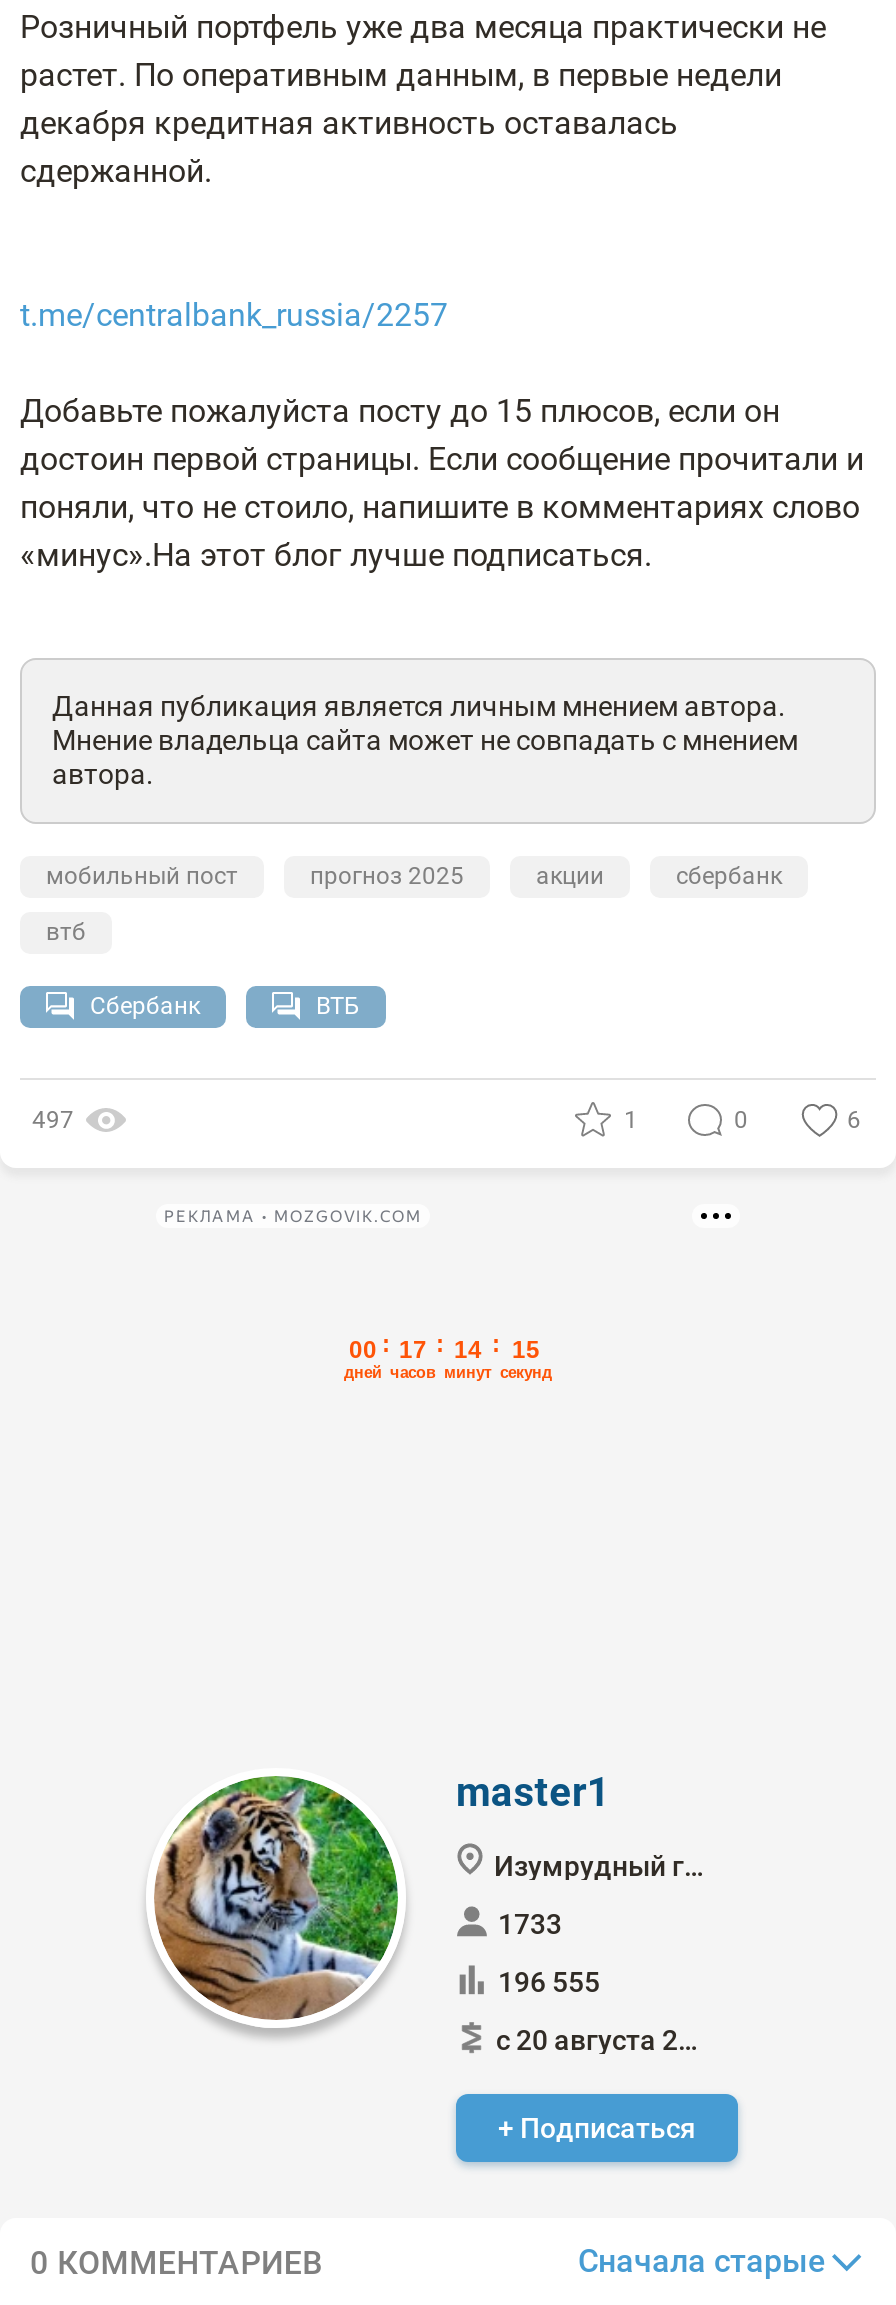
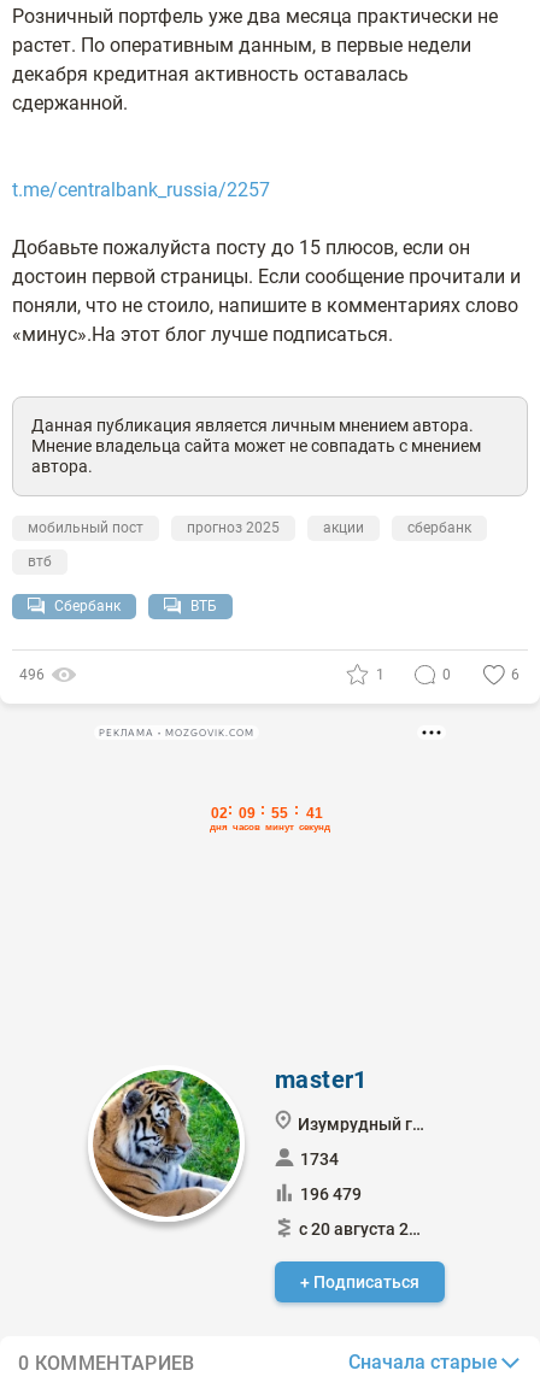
- 497
+ 496

- 1733
+ 1734

- 196 555
+ 196 479
